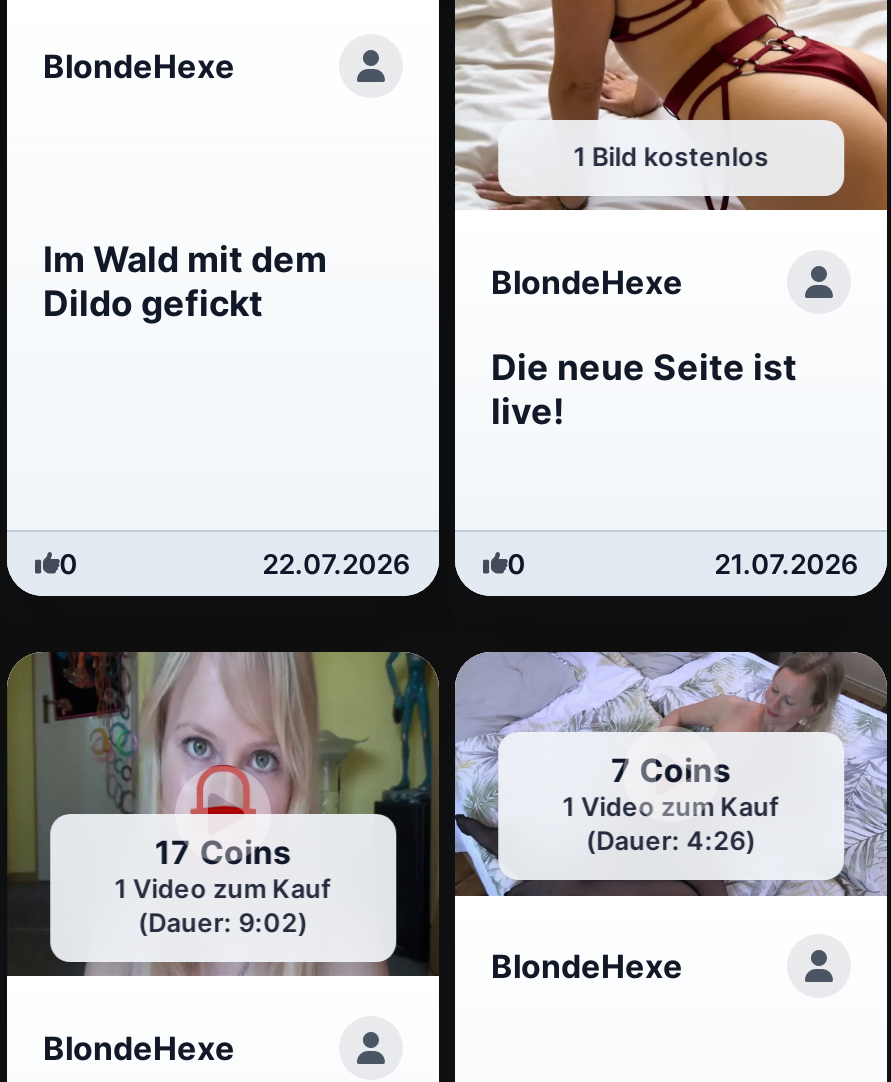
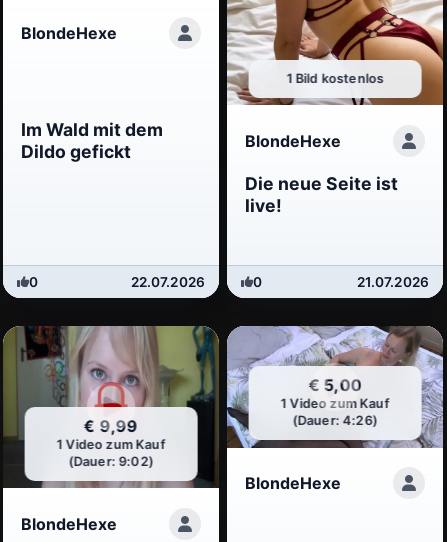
- 7 Coins
+ € 5,00

- 17 Coins
+ € 9,99
